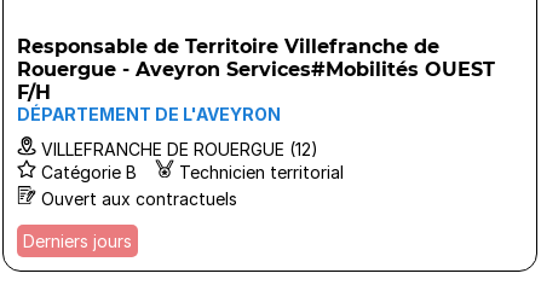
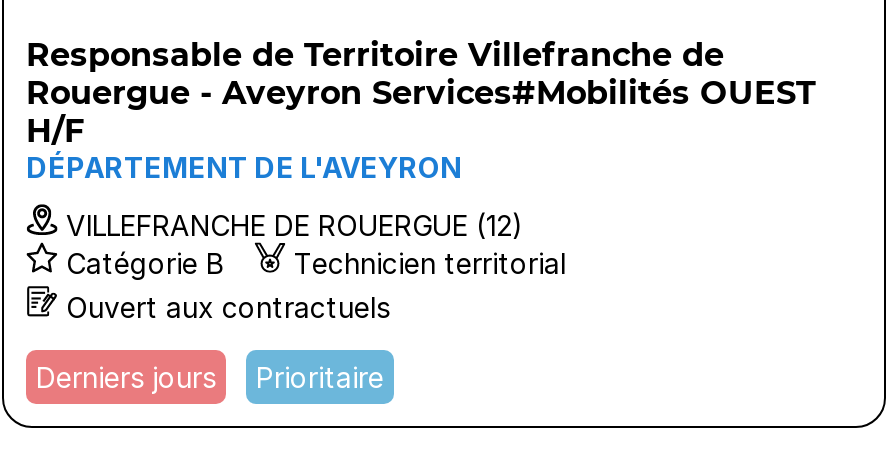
- F/H
+ H/F

+ Prioritaire
